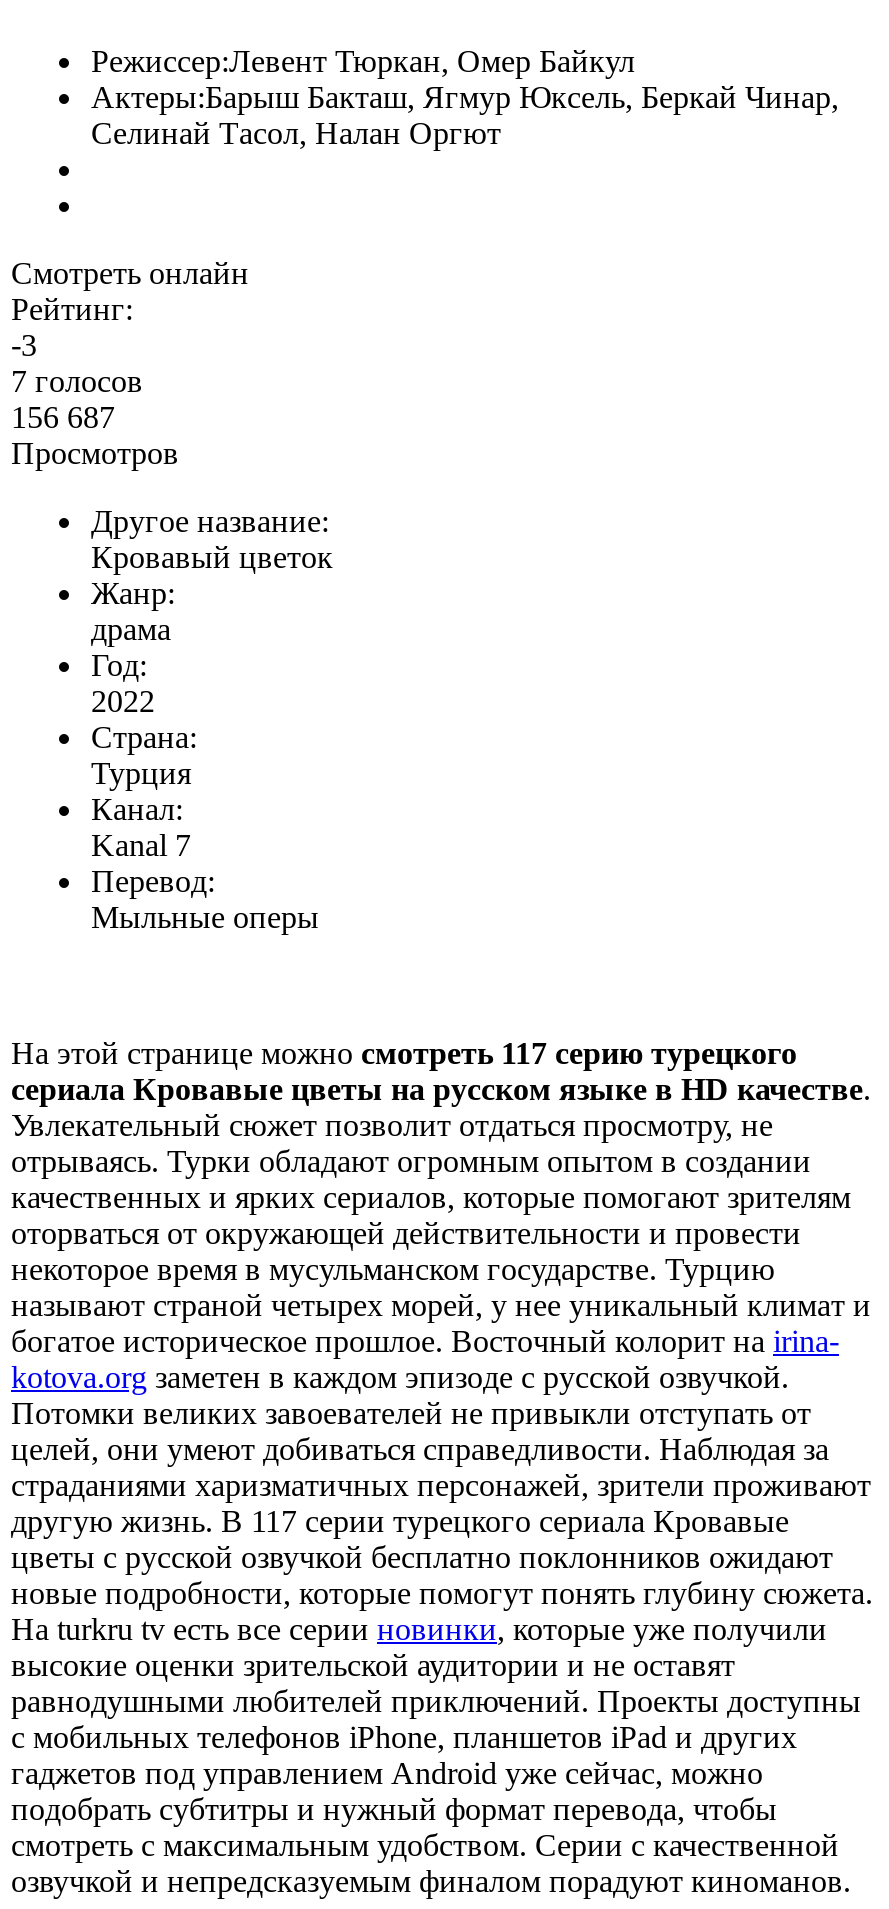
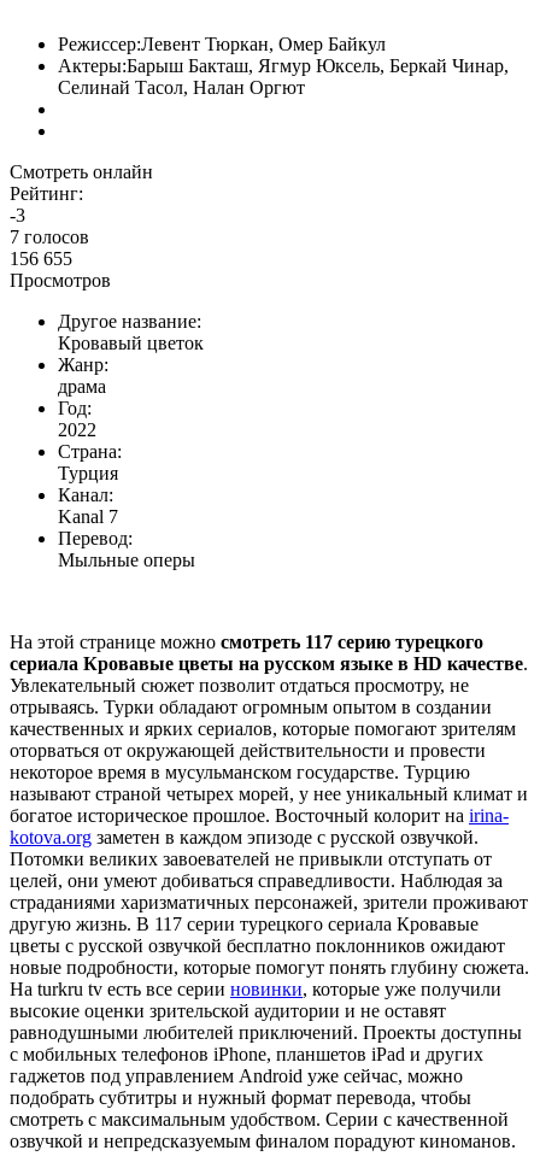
- 156 687
+ 156 655
